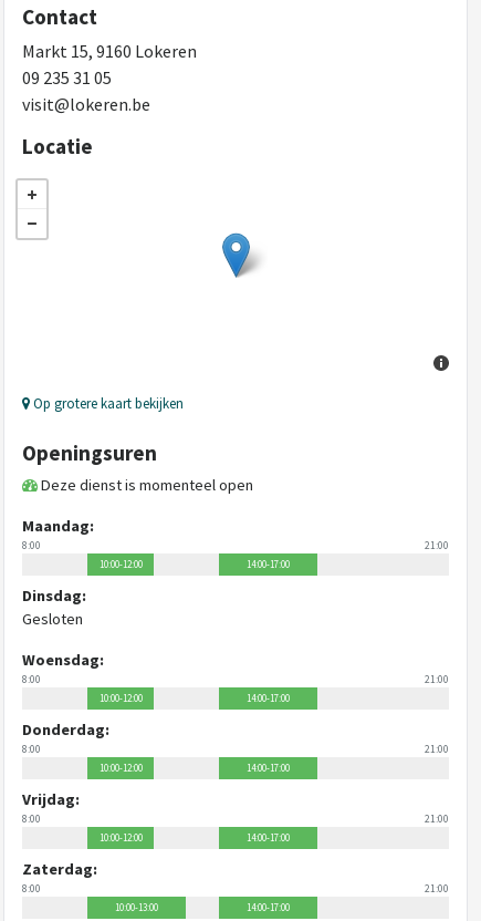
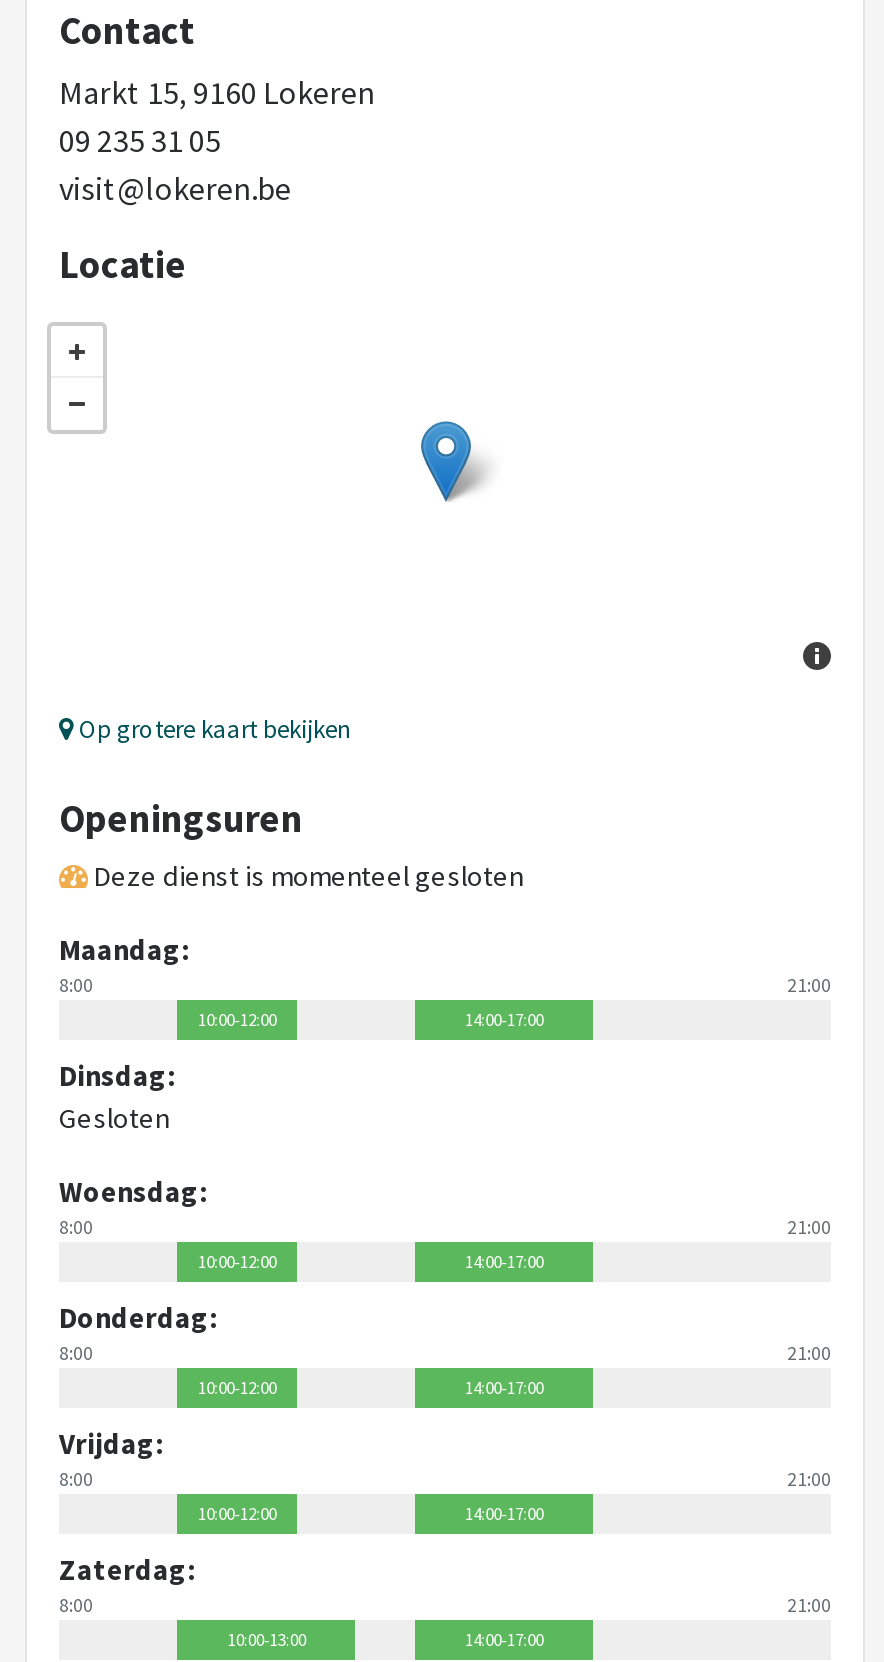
- Deze dienst is momenteel open
+ Deze dienst is momenteel gesloten
